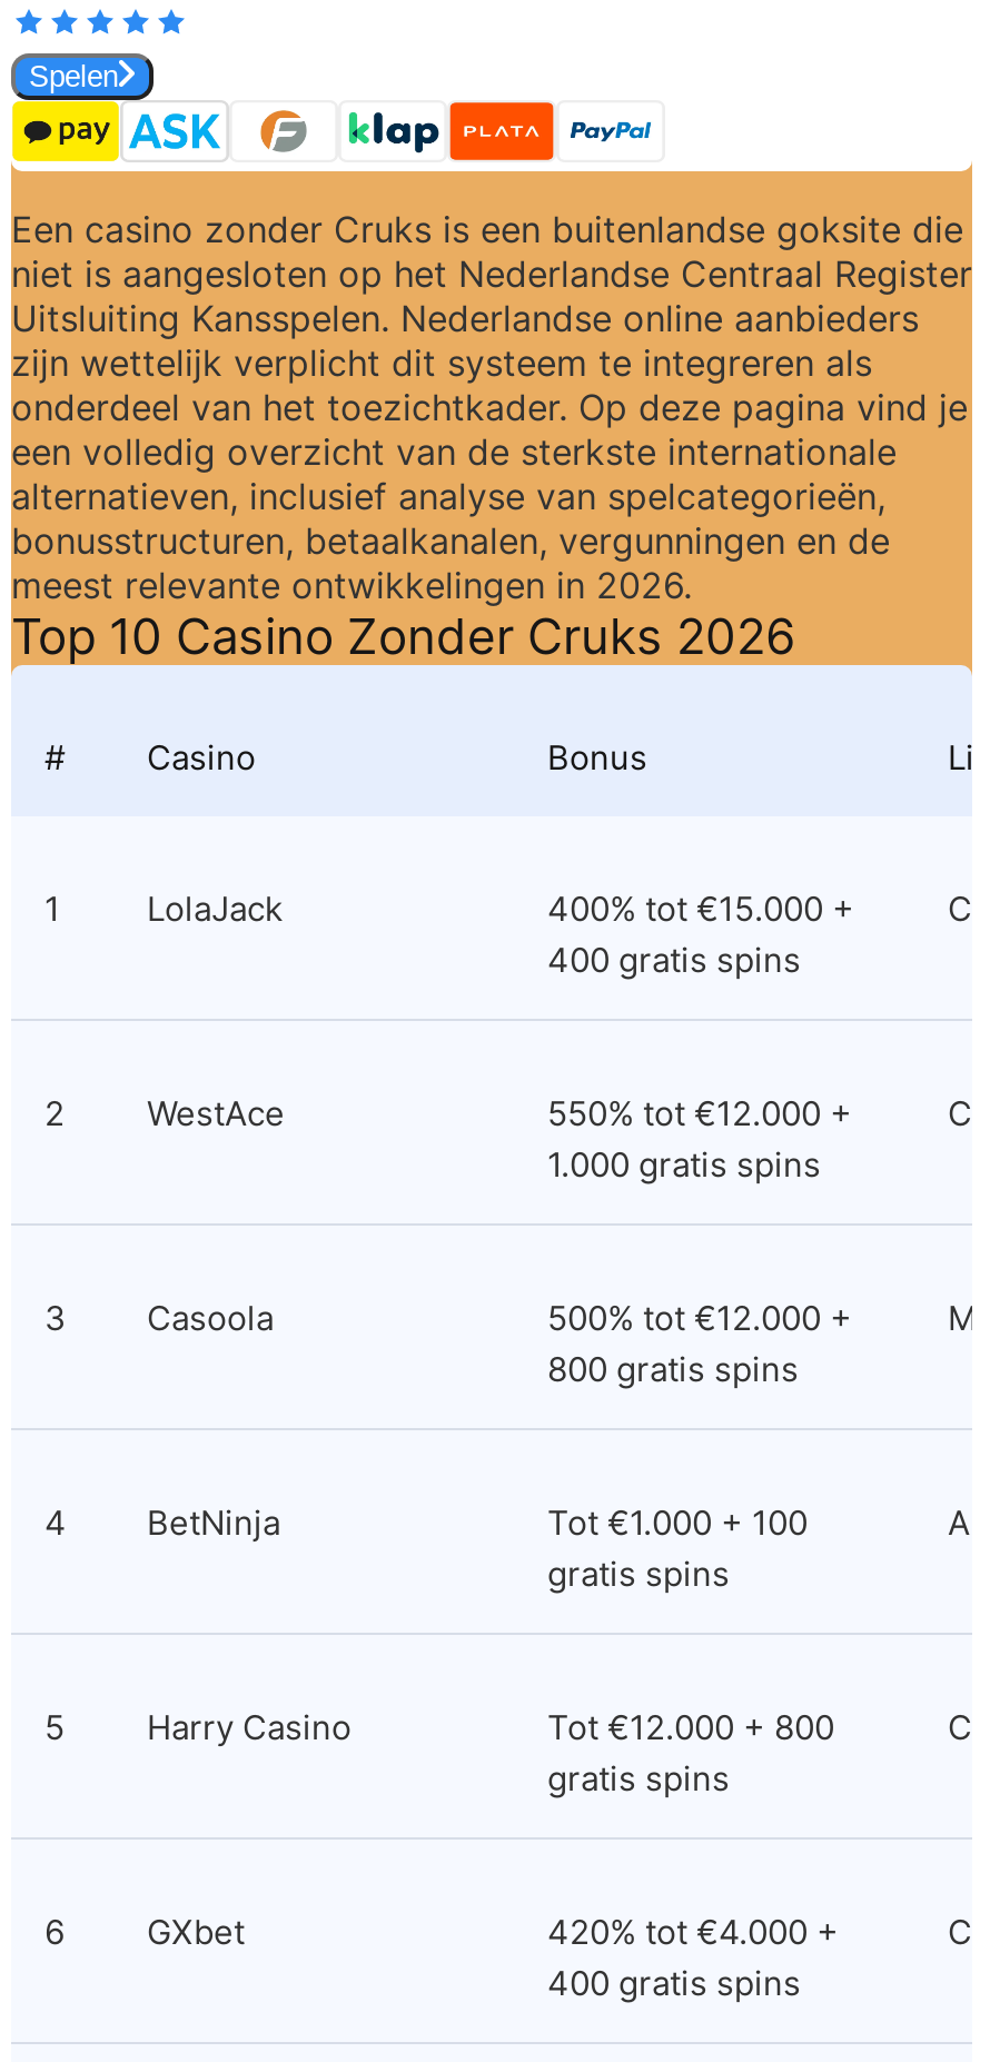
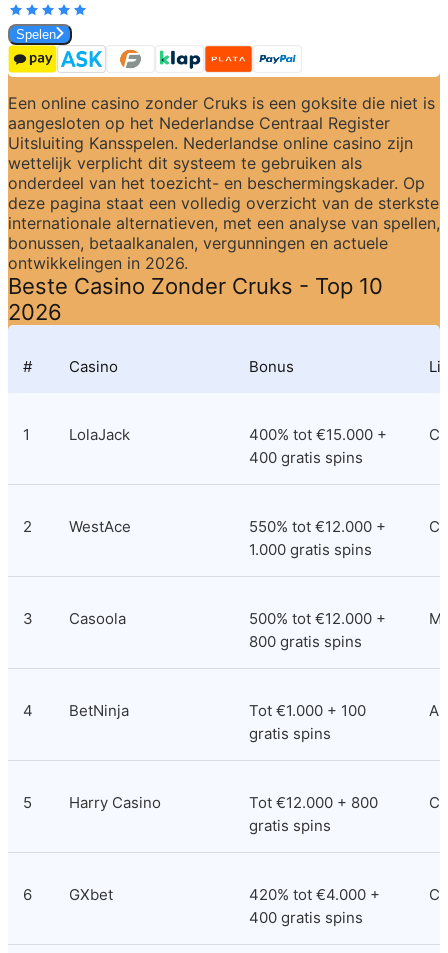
- Een casino zonder Cruks is een buitenlandse goksite die
- niet is aangesloten op het Nederlandse Centraal Register
- Uitsluiting Kansspelen. Nederlandse online aanbieders
- zijn wettelijk verplicht dit systeem te integreren als
- onderdeel van het toezichtkader. Op deze pagina vind je
- een volledig overzicht van de sterkste internationale
- alternatieven, inclusief analyse van spelcategorieën,
- bonusstructuren, betaalkanalen, vergunningen en de
- meest relevante ontwikkelingen in 2026.
- Top 10 Casino Zonder Cruks 2026
+ Een online casino zonder Cruks is een goksite die niet is
+ aangesloten op het Nederlandse Centraal Register
+ Uitsluiting Kansspelen. Nederlandse online casino zijn
+ wettelijk verplicht dit systeem te gebruiken als
+ onderdeel van het toezicht- en beschermingskader. Op
+ deze pagina staat een volledig overzicht van de sterkste
+ internationale alternatieven, met een analyse van spellen,
+ bonussen, betaalkanalen, vergunningen en actuele
+ ontwikkelingen in 2026.
+ Beste Casino Zonder Cruks - Top 10
+ 2026
